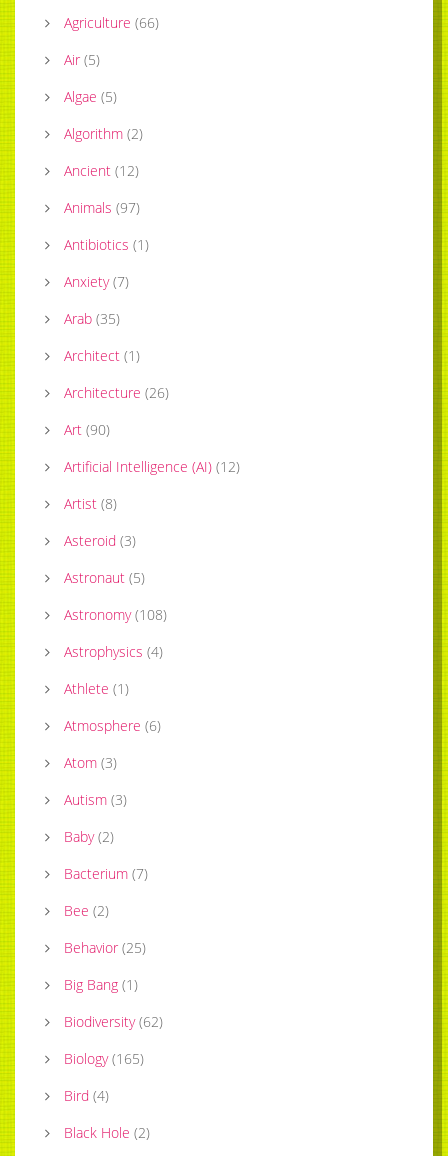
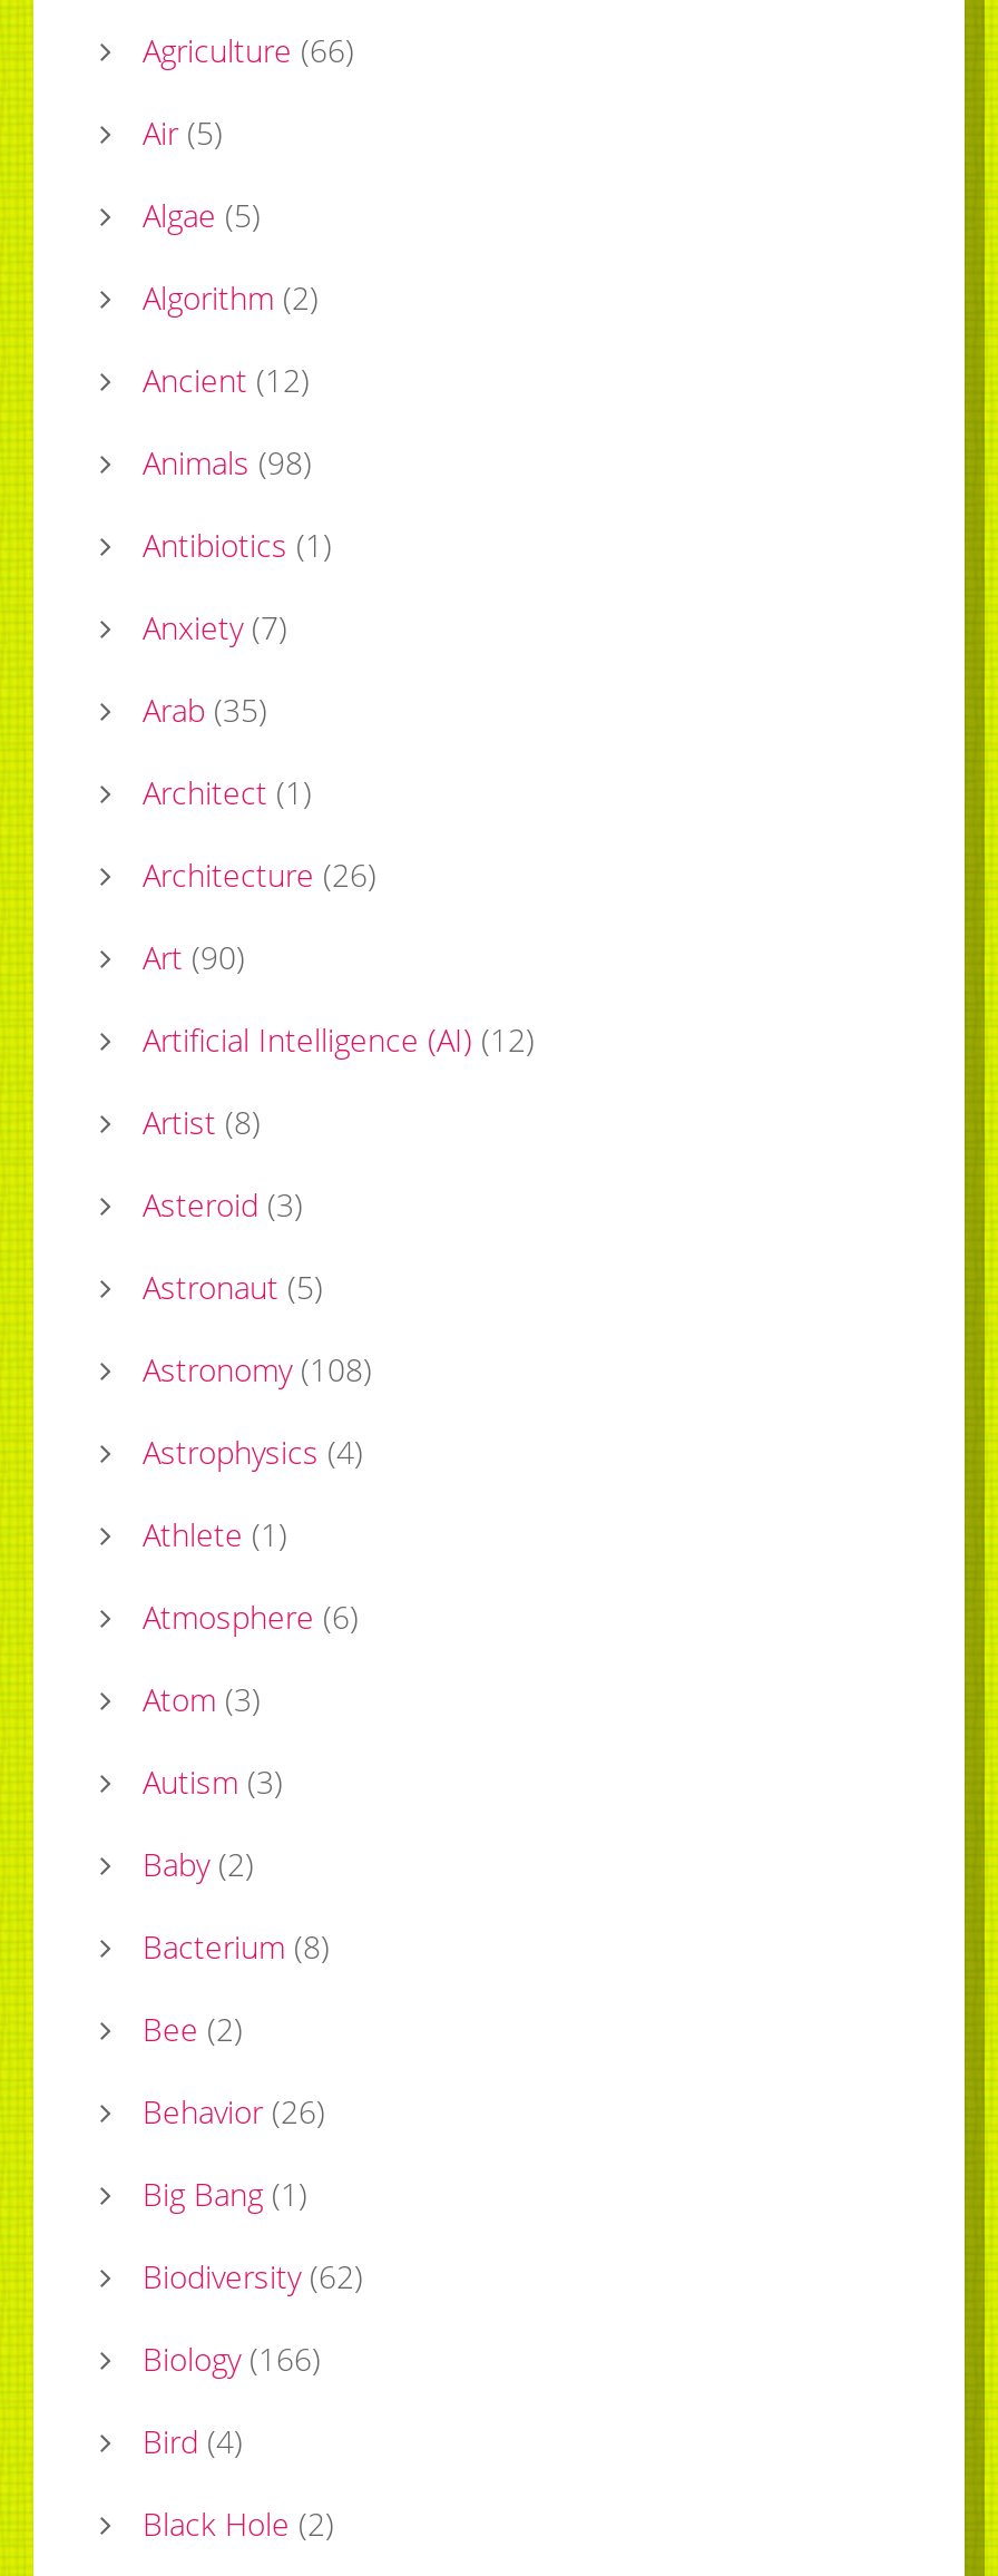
- Animals (97)
+ Animals (98)

- Bacterium (7)
+ Bacterium (8)

- Behavior (25)
+ Behavior (26)

- Biology (165)
+ Biology (166)
